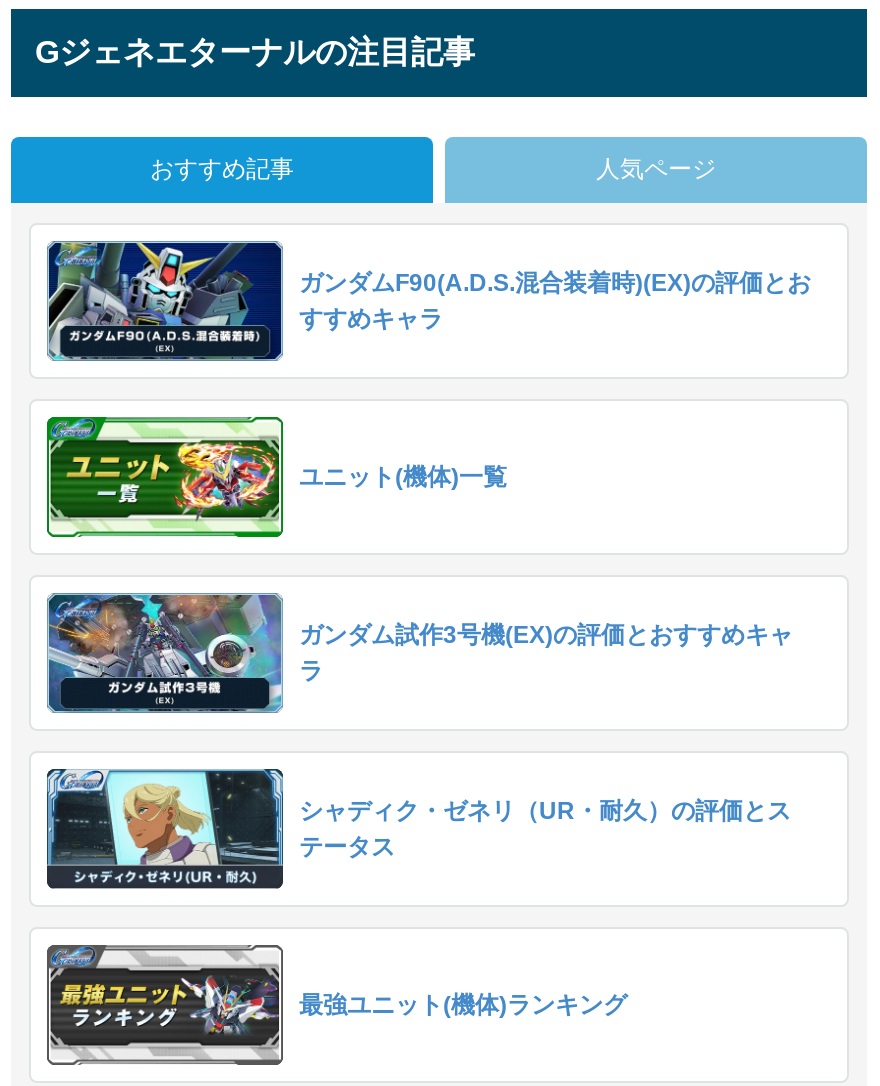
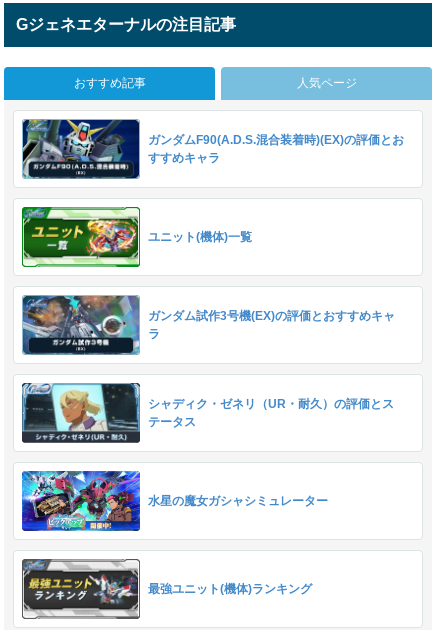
+ [image]
+ 水星の魔女ガシャシミュレーター
